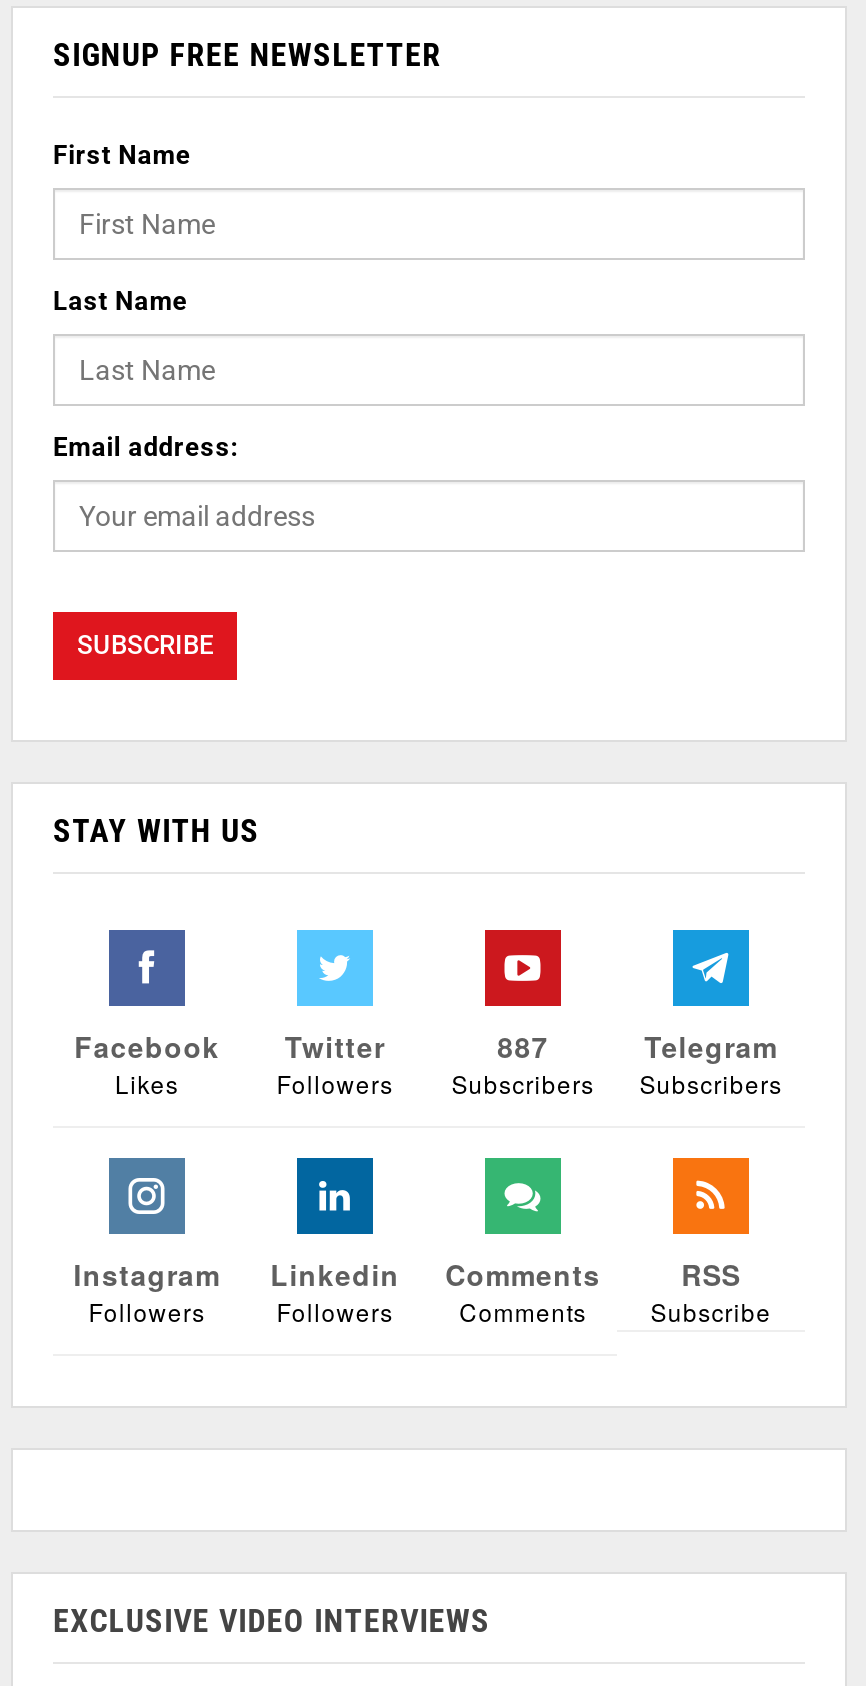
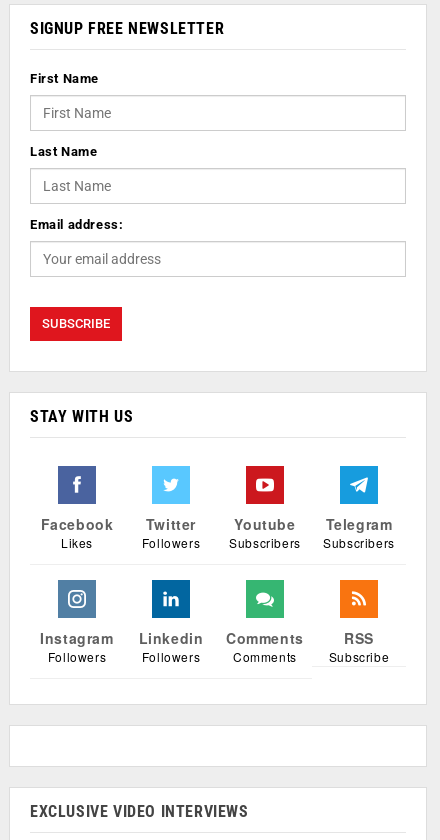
- 887
+ Youtube
